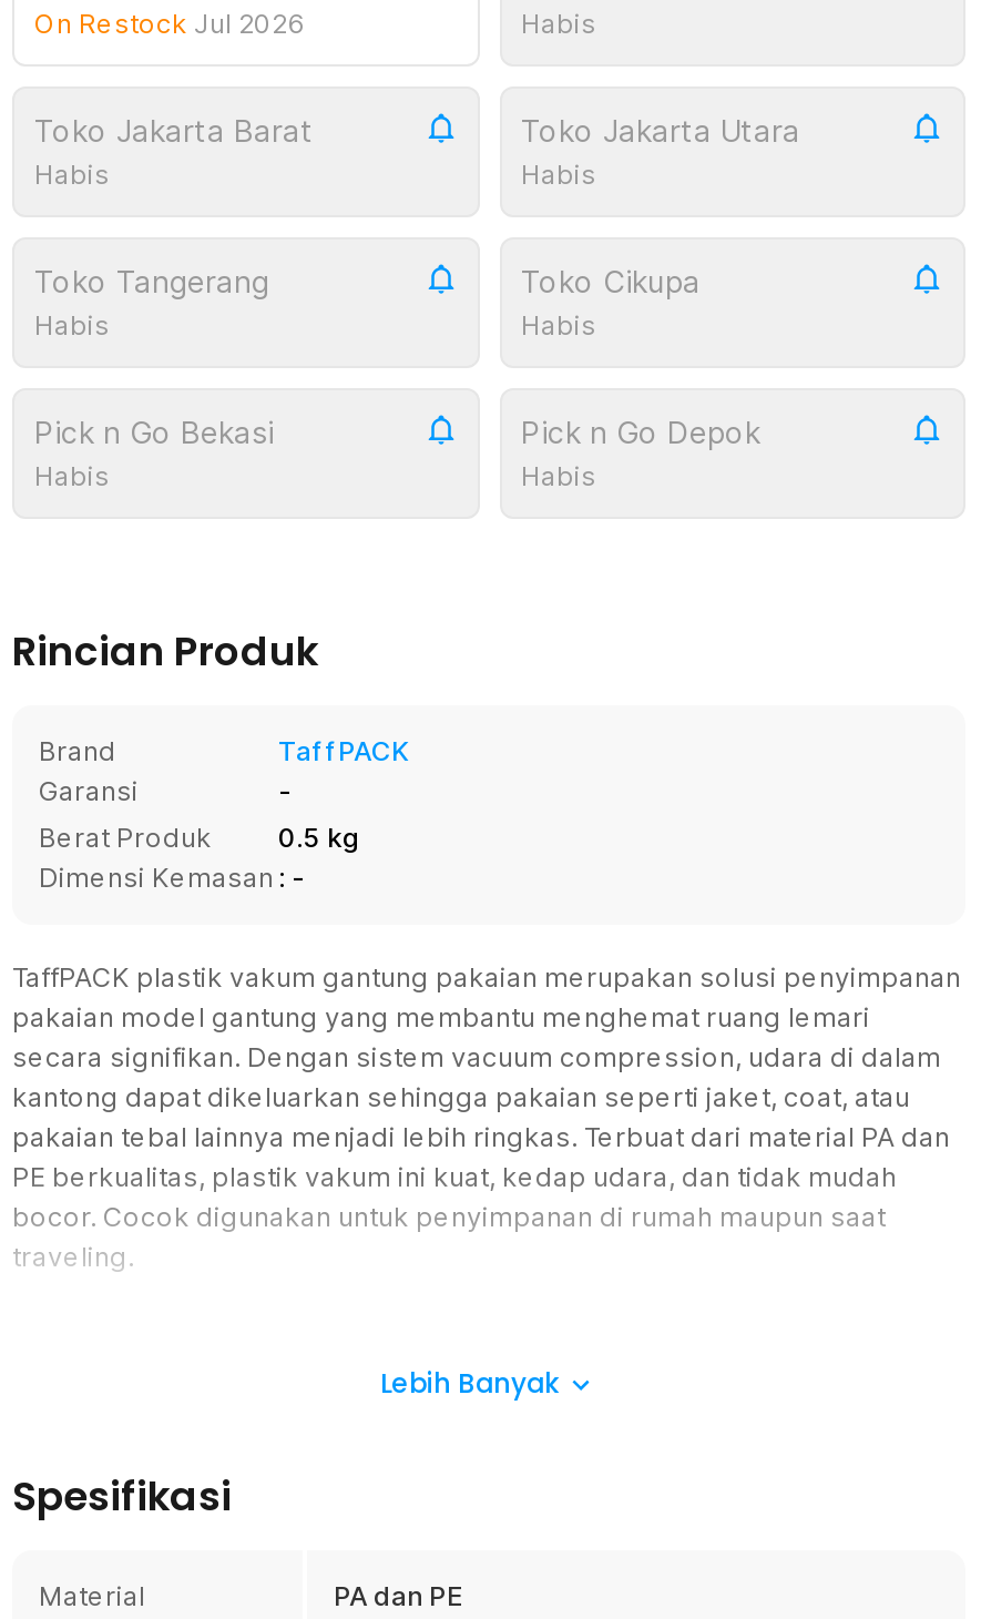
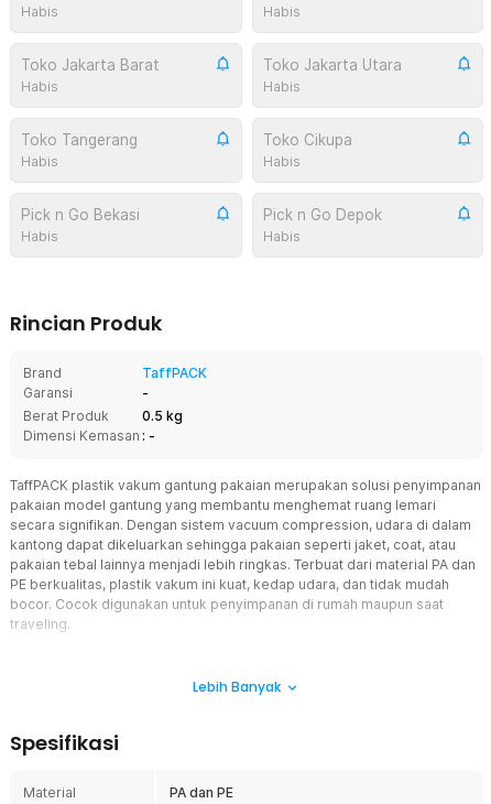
- On Restock Jul 2026
+ Habis
